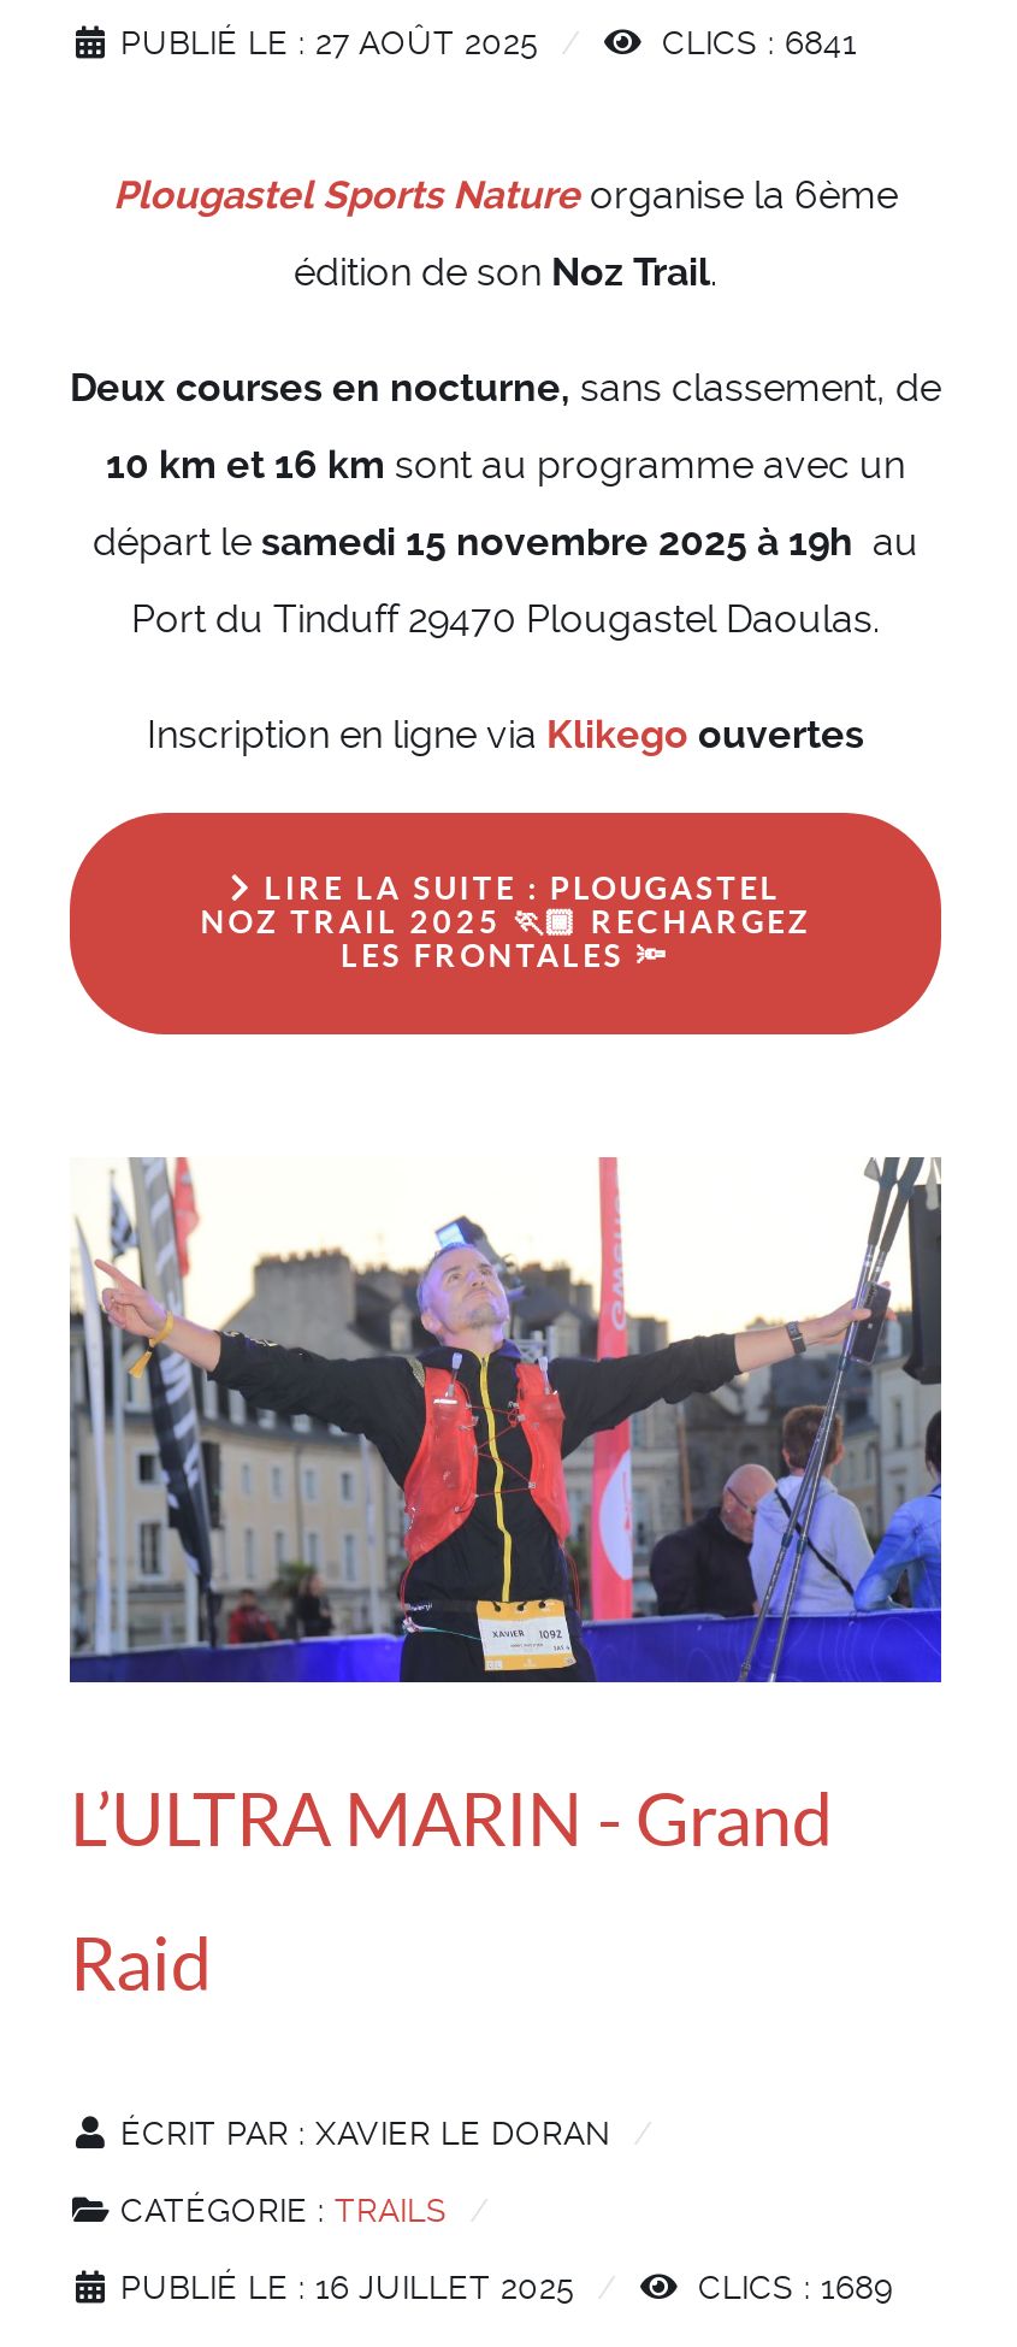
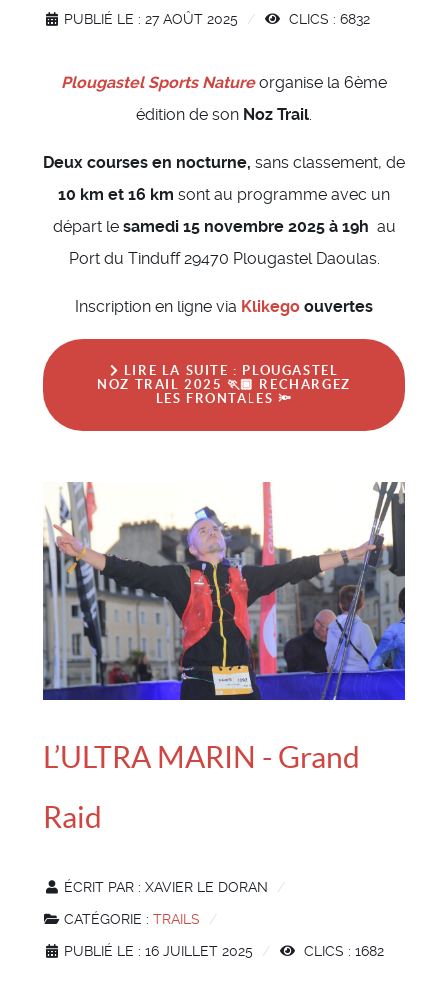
- CLICS : 6841
+ CLICS : 6832

- CLICS : 1689
+ CLICS : 1682
